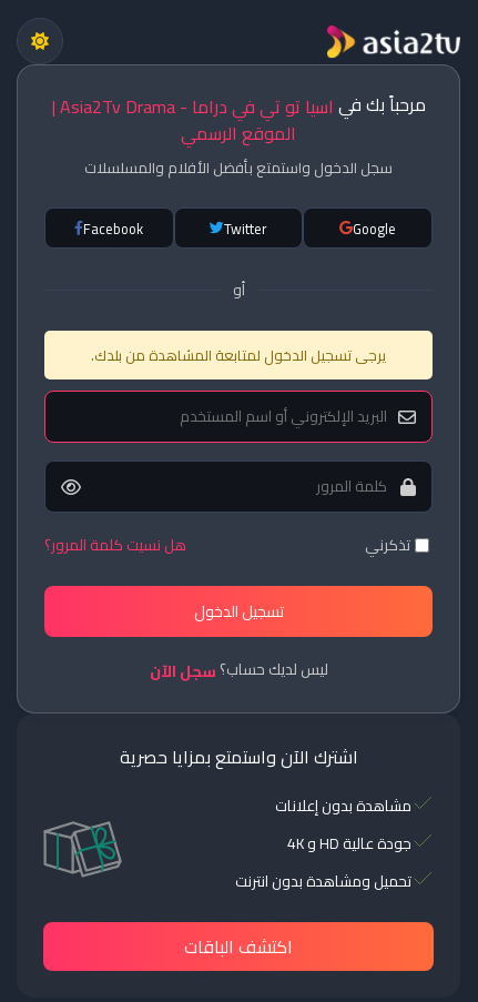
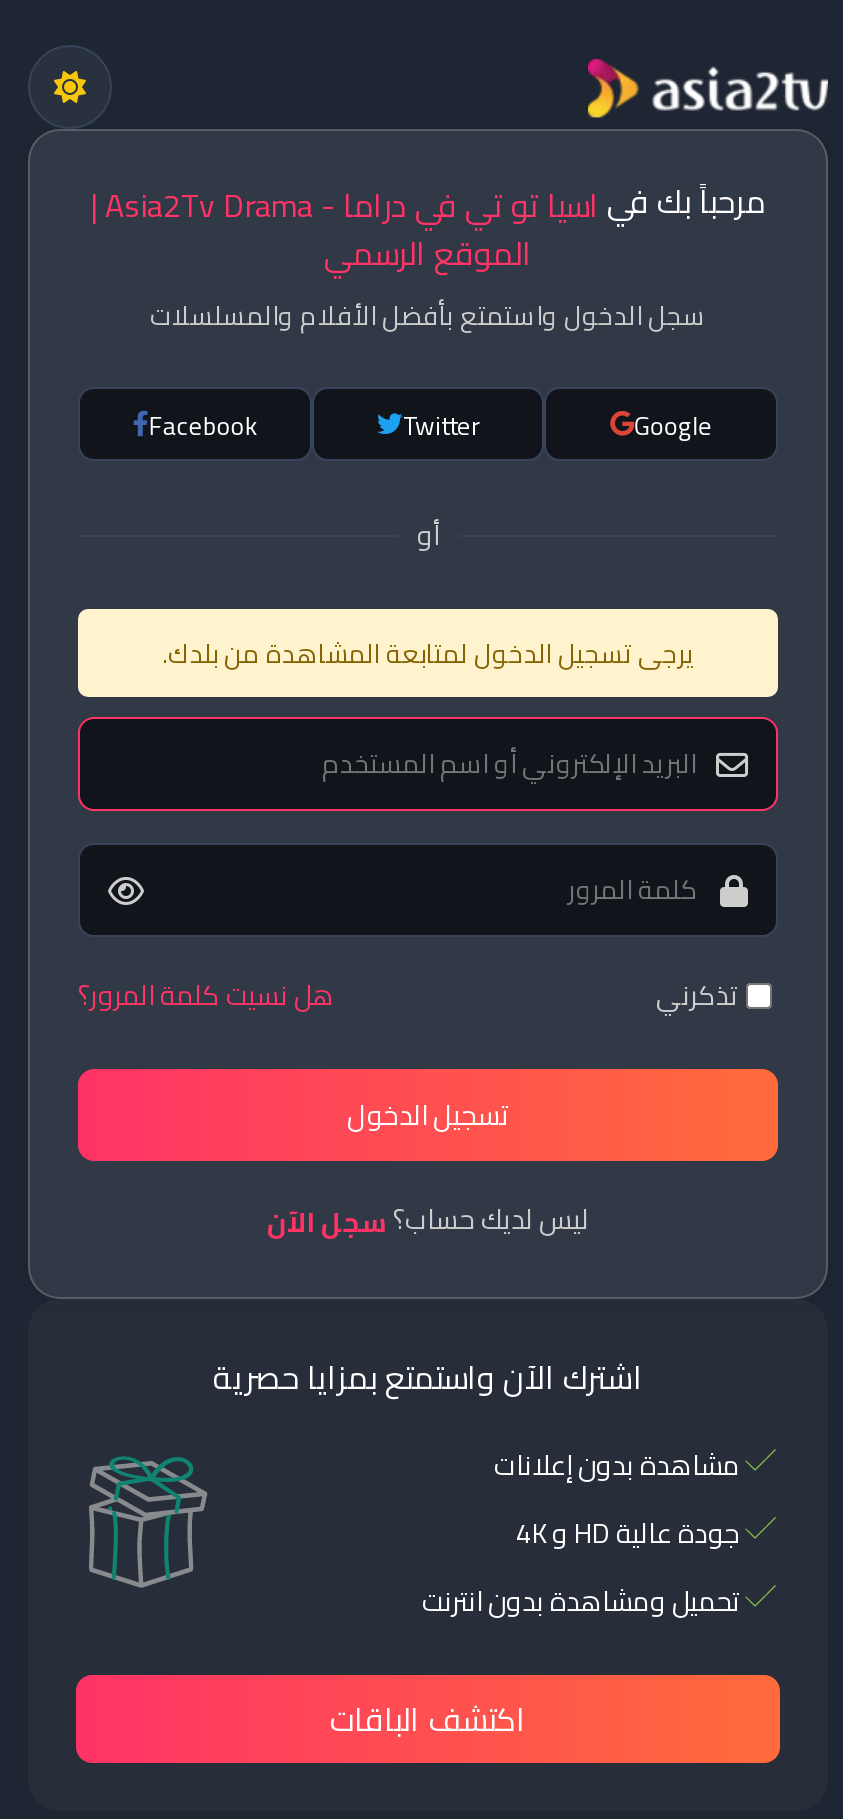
- [image]
+ [image]
